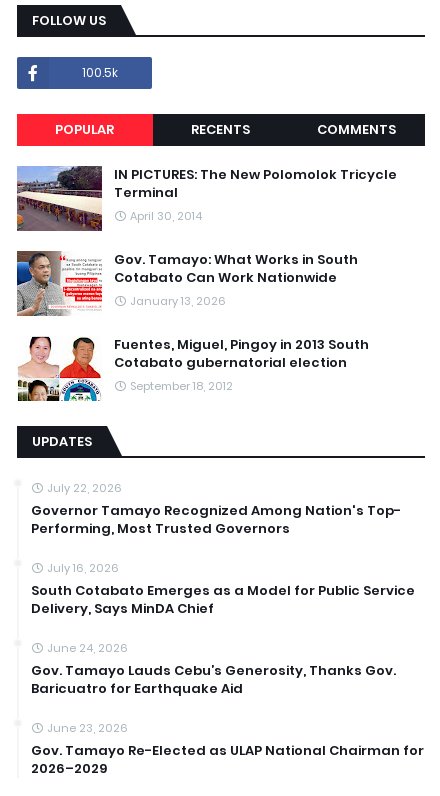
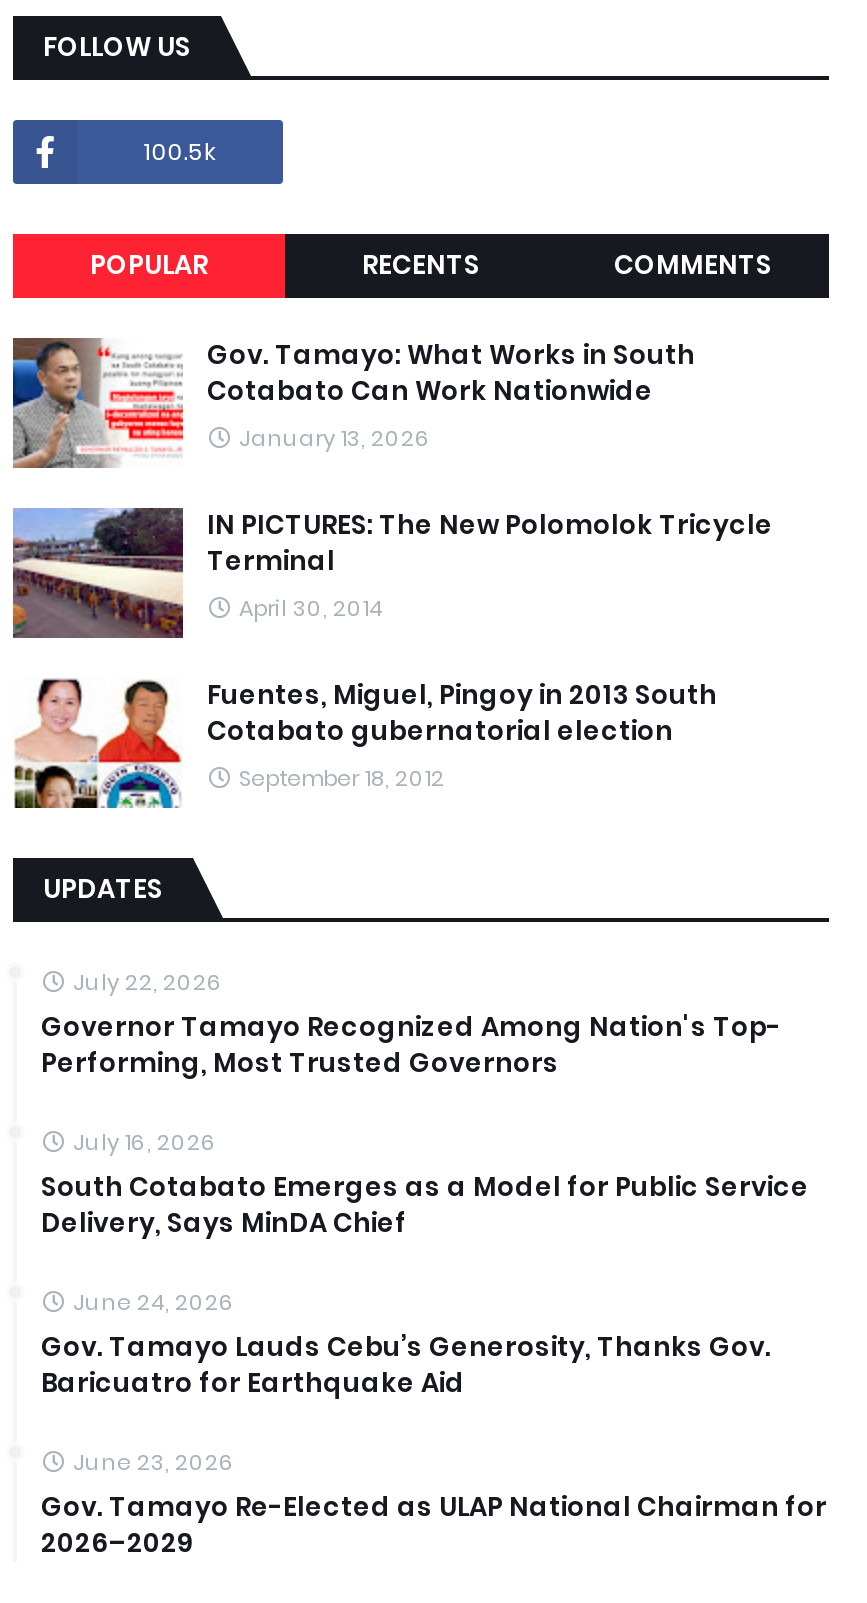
moved down: [image] | IN PICTURES: The New Polomolok Tricycle | Terminal | April 30, 2014

moved up: [image] | Gov. Tamayo: What Works in South | Cotabato Can Work Nationwide | January 13, 2026
